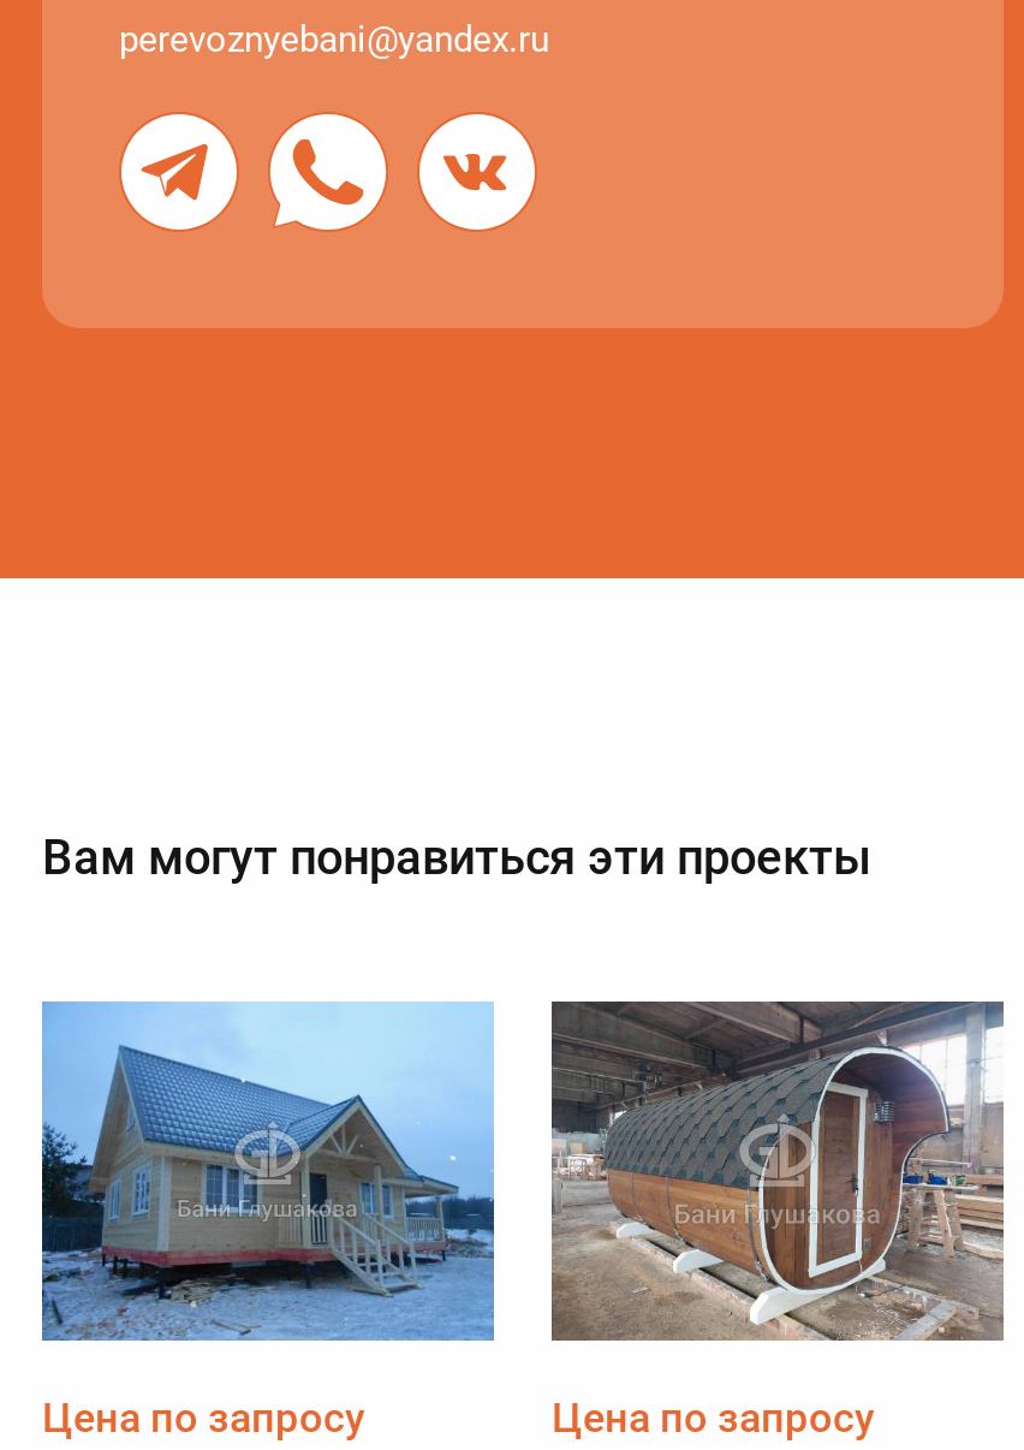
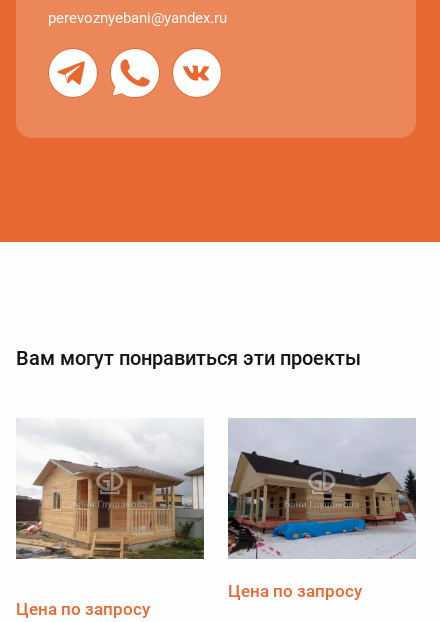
- [image]
+ [image]

- [image]
+ [image]
